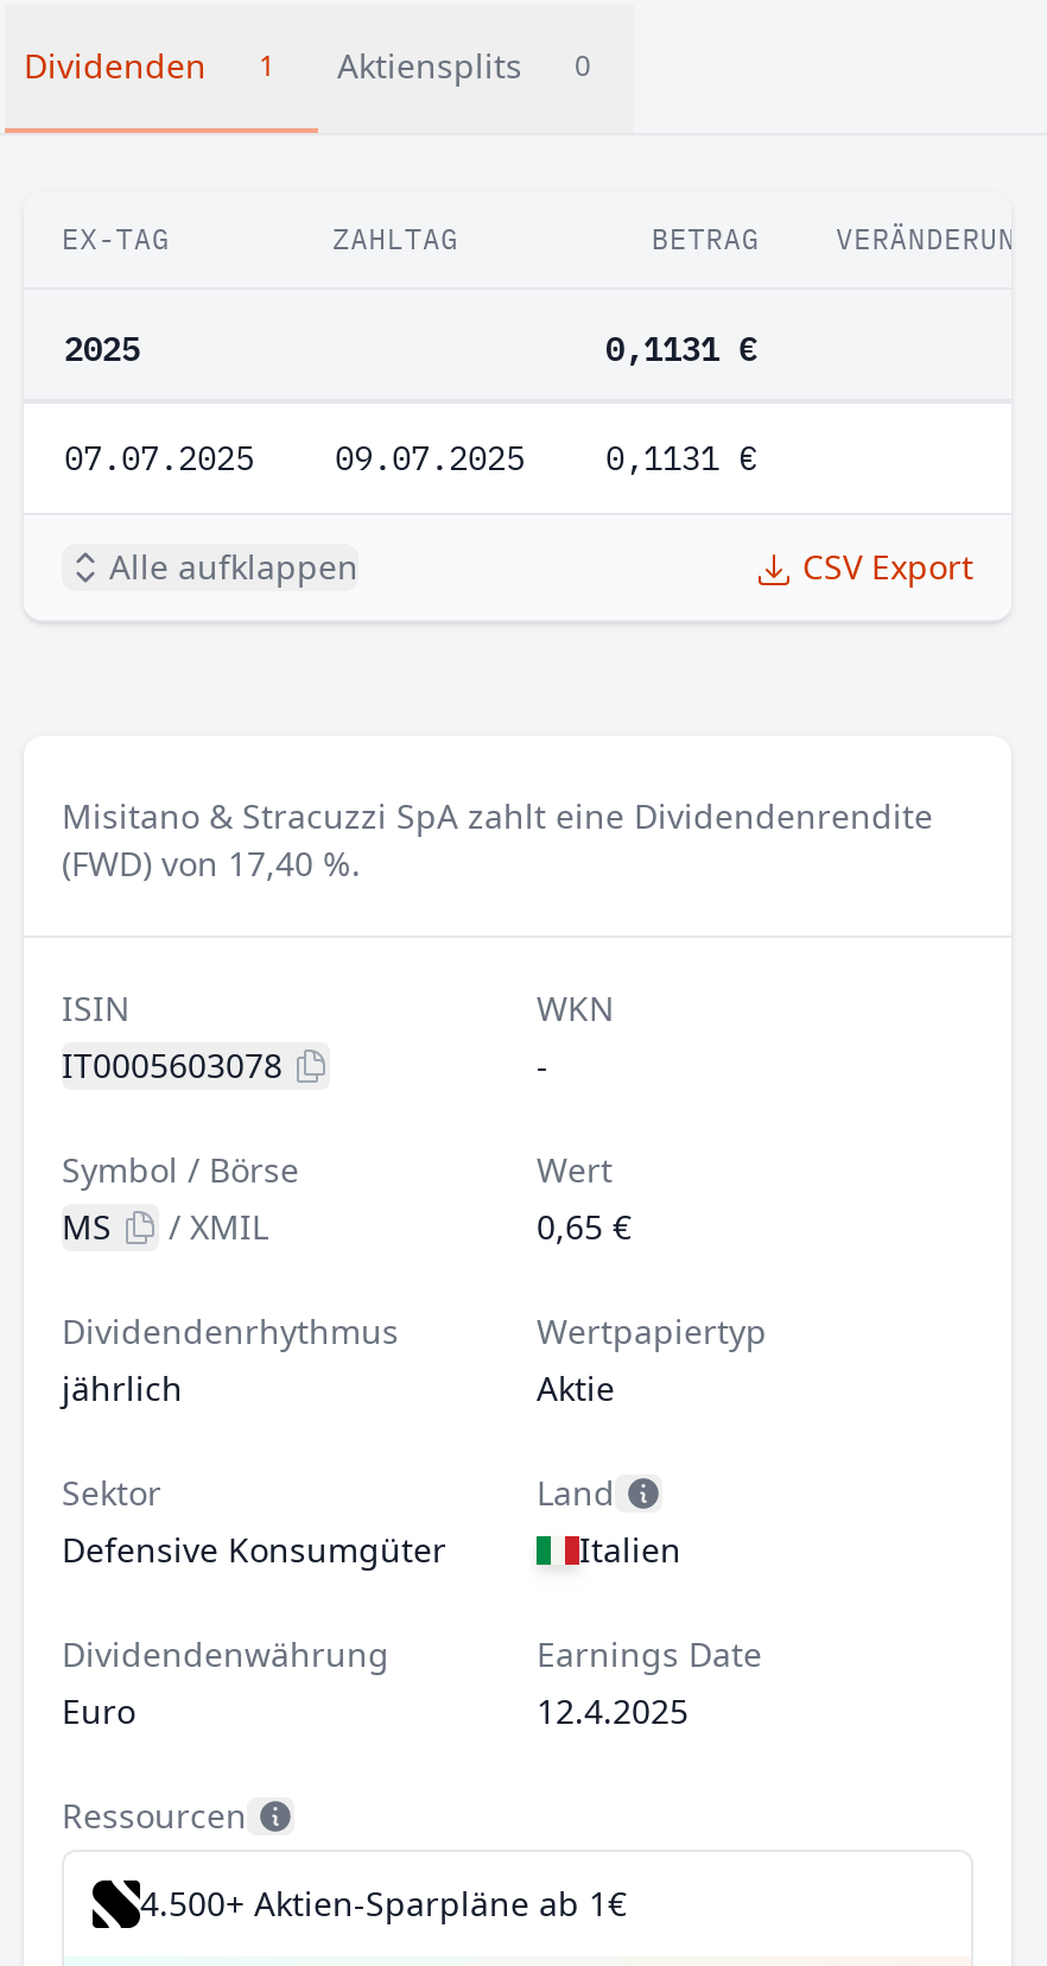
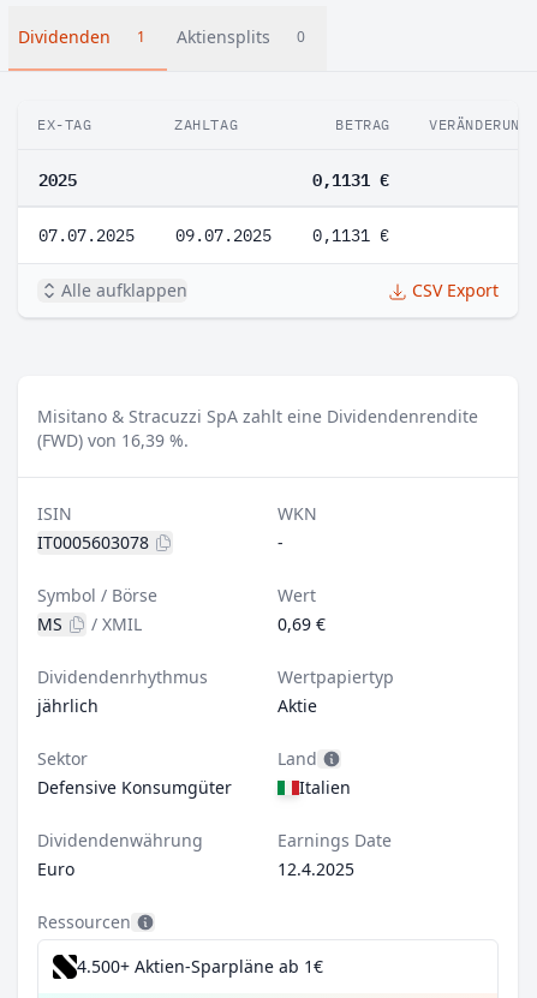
- (FWD) von 17,40 %.
+ (FWD) von 16,39 %.

- 0,65 €
+ 0,69 €
